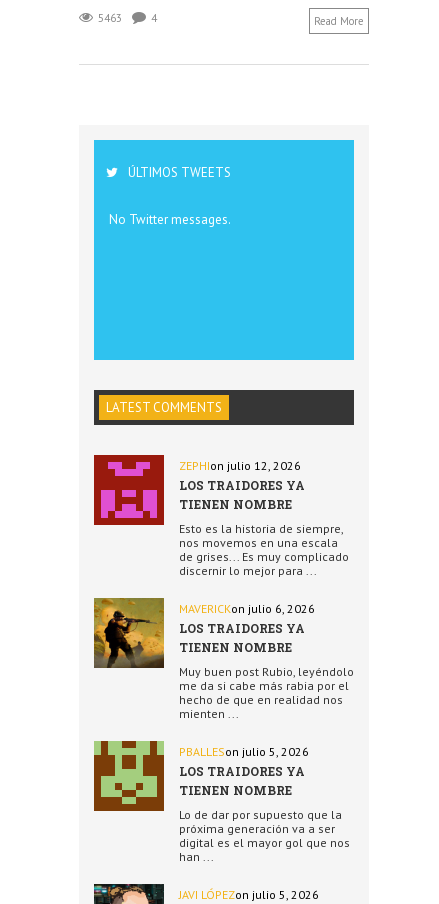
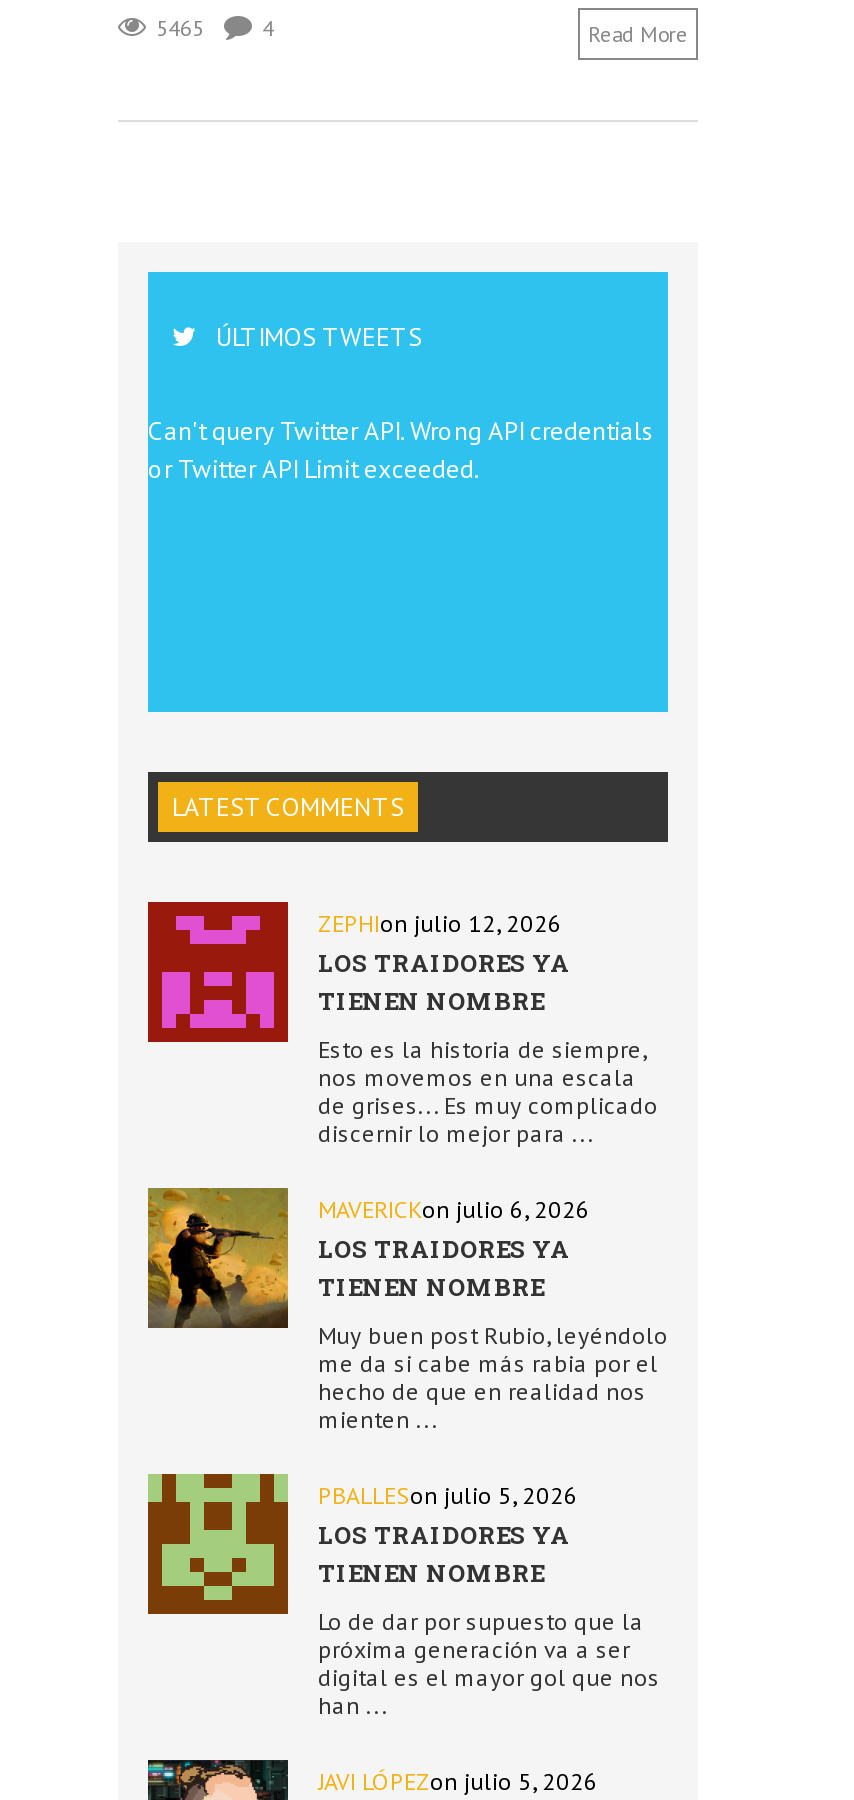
- 5463
+ 5465

- No Twitter messages.
+ Can't query Twitter API. Wrong API credentials
+ or Twitter API Limit exceeded.
